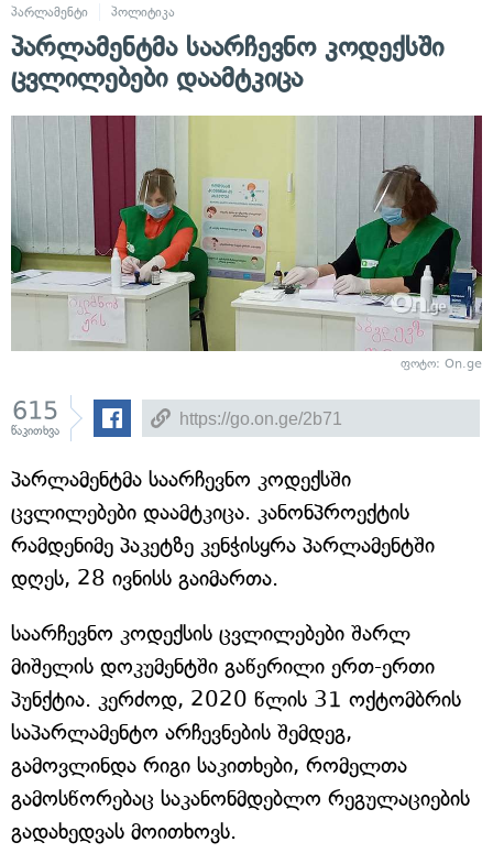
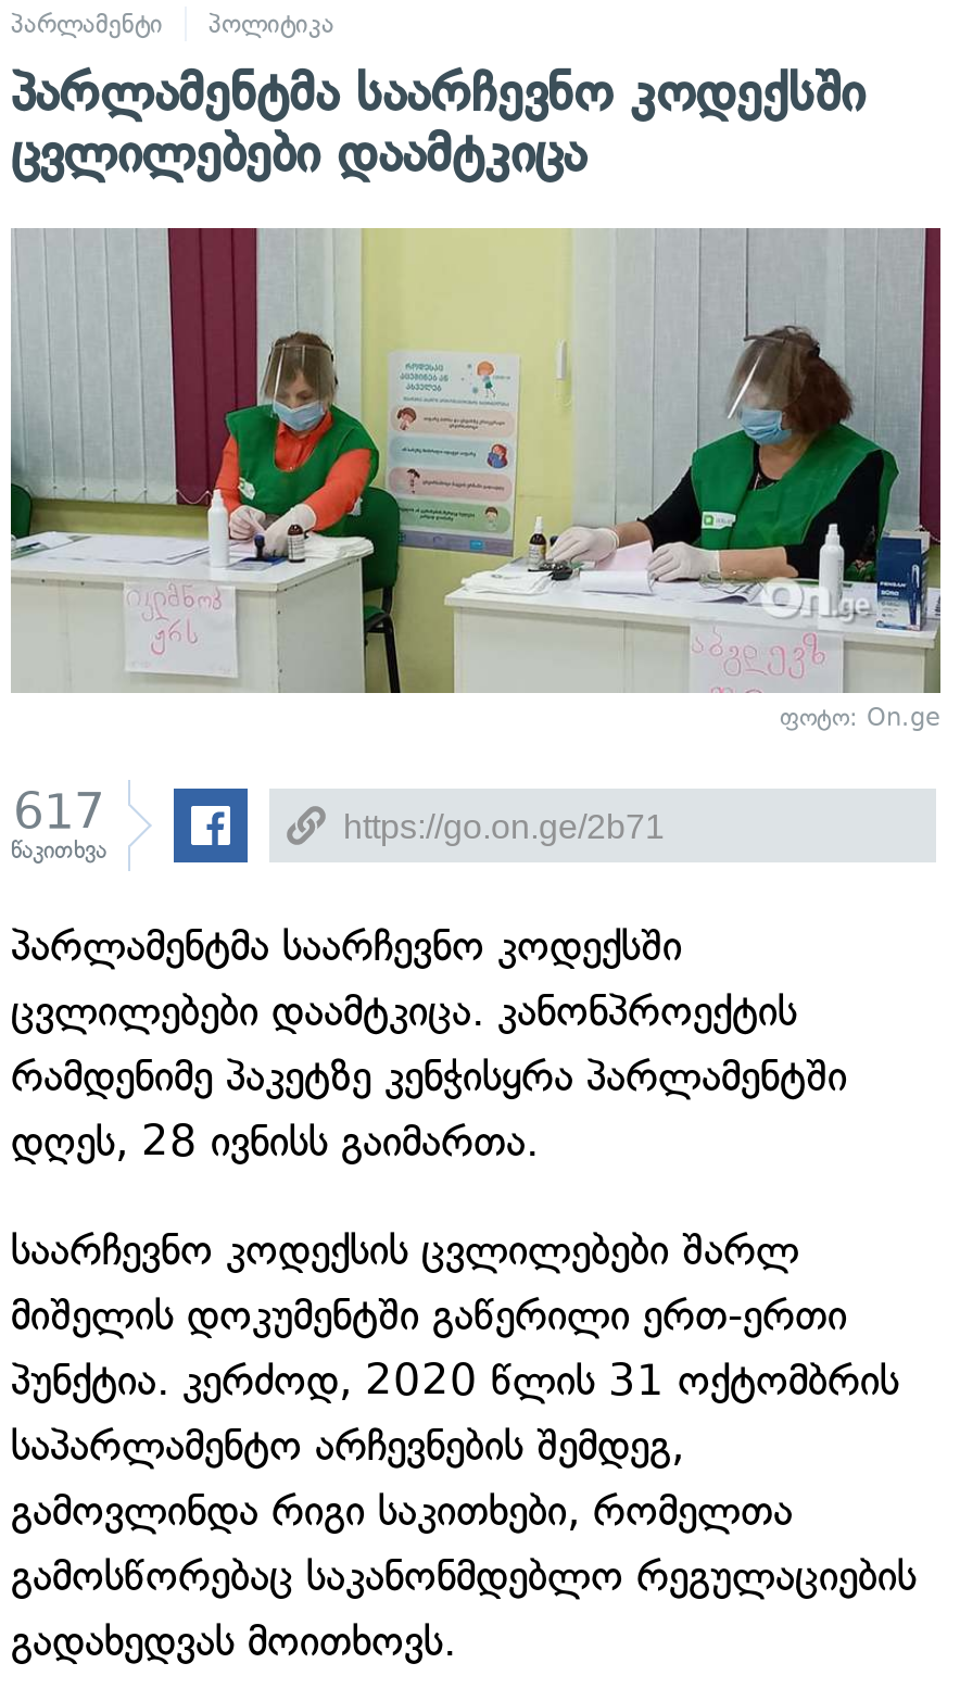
- 615
+ 617
